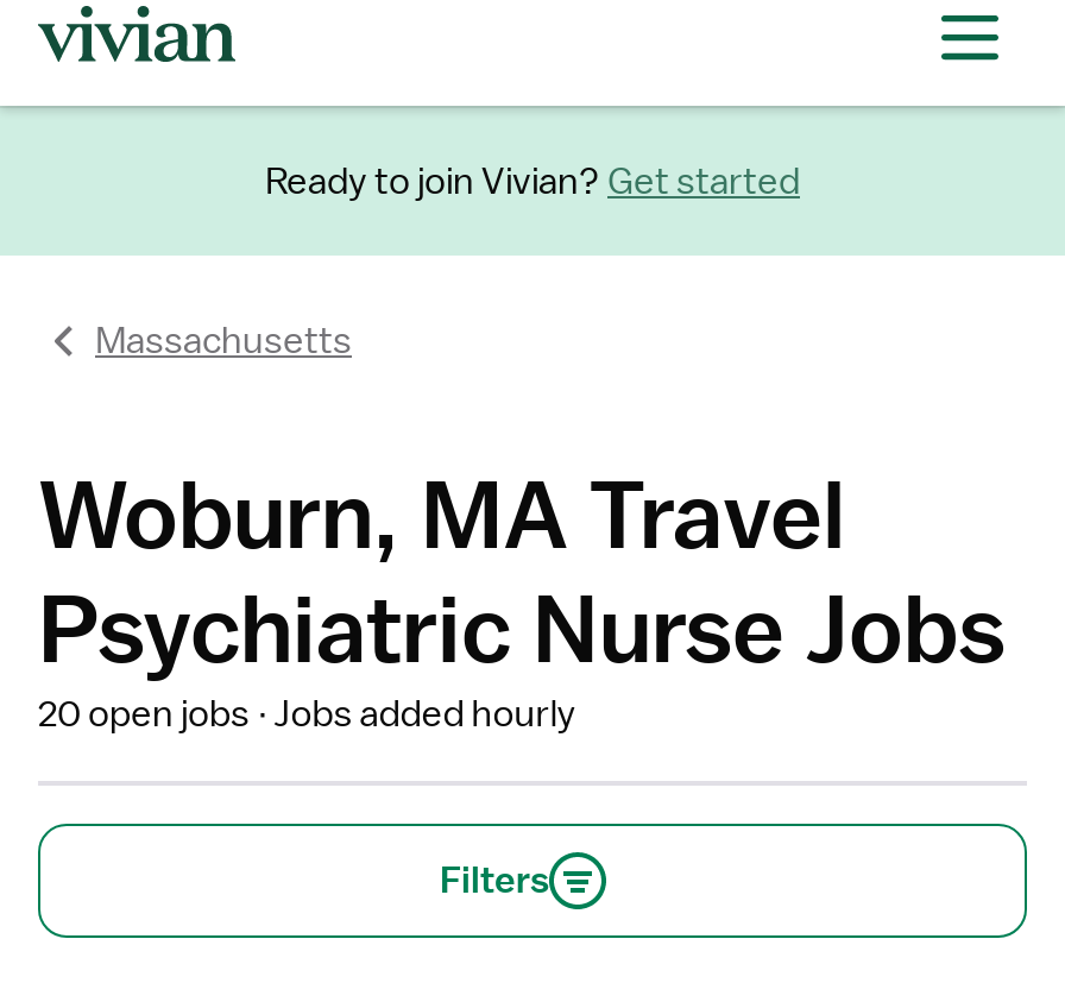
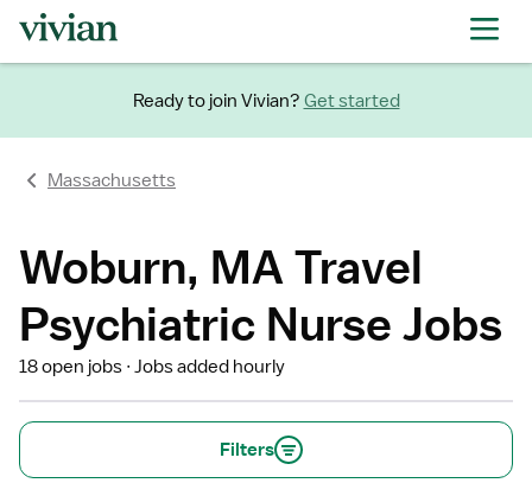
- 20 open jobs Jobs added hourly
+ 18 open jobs Jobs added hourly
